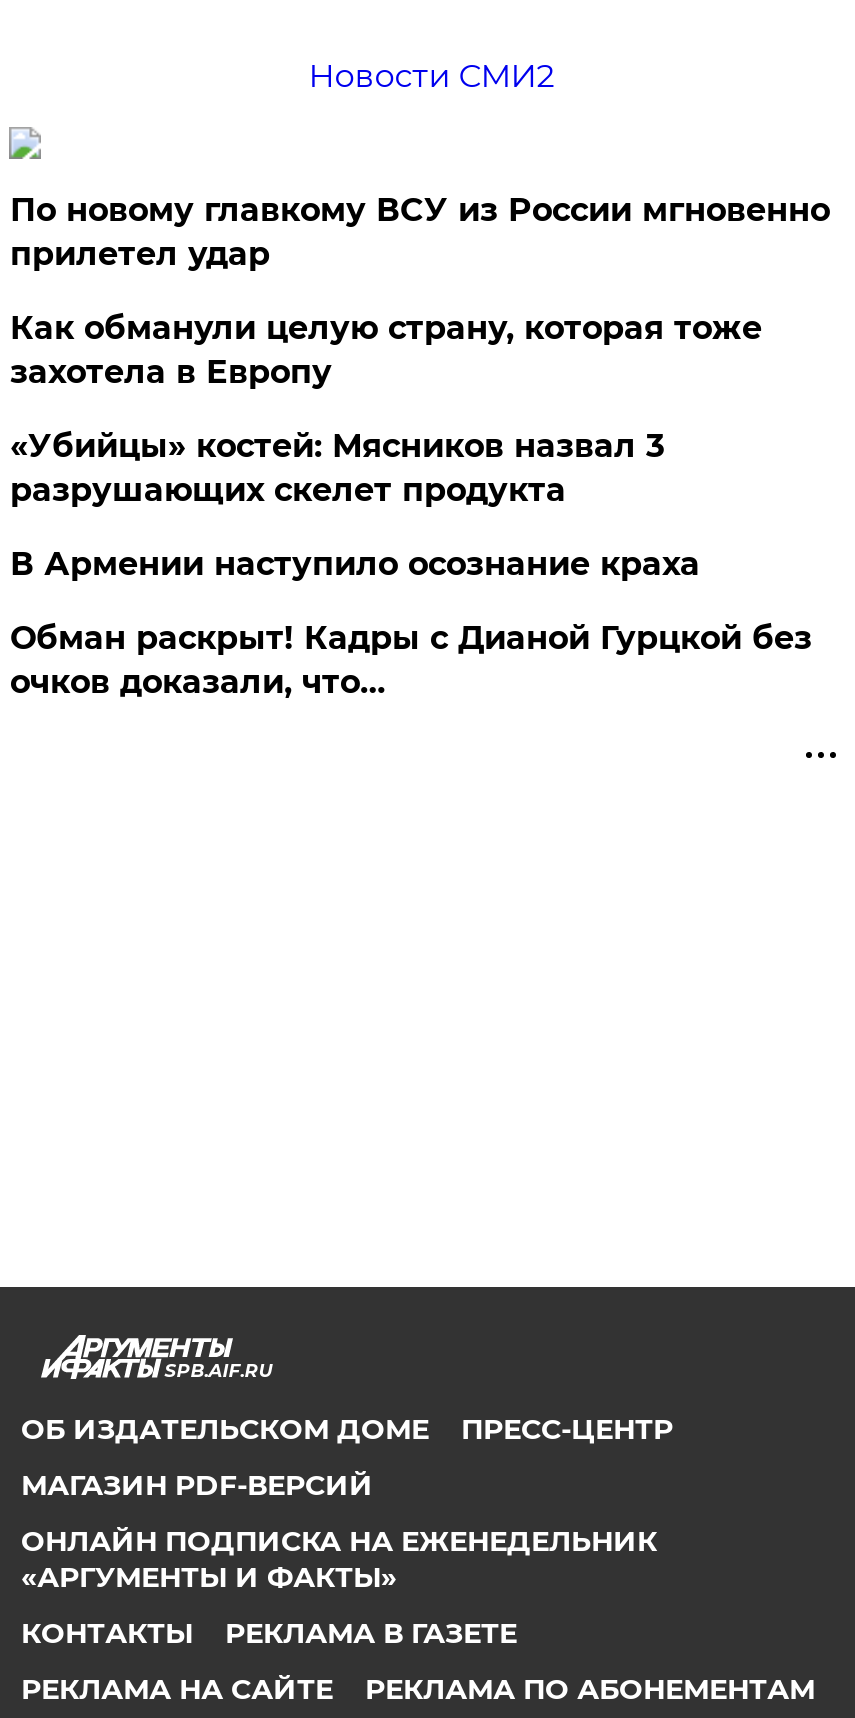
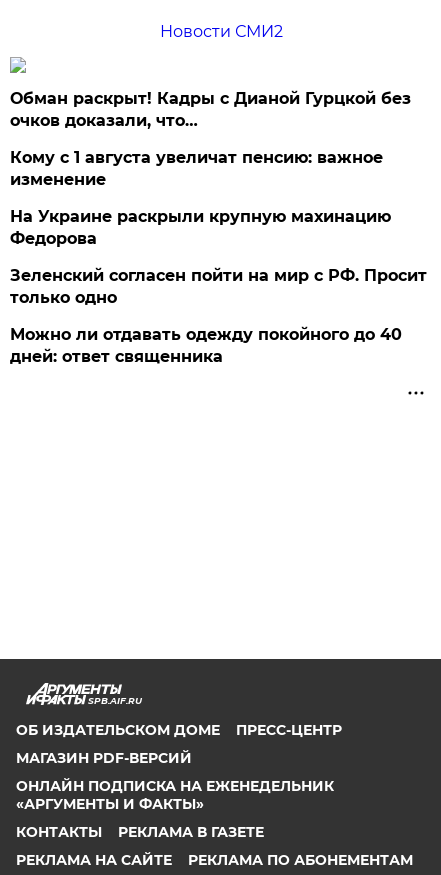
- По новому главкому ВСУ из России мгновенно
- прилетел удар
- Как обманули целую страну, которая тоже
- захотела в Европу
- «Убийцы» костей: Мясников назвал 3
- разрушающих скелет продукта
- В Армении наступило осознание краха

moved up: Обман раскрыт! Кадры с Дианой Гурцкой без | очков доказали, что…

+ Кому с 1 августа увеличат пенсию: важное
+ изменение
+ На Украине раскрыли крупную махинацию
+ Федорова
+ Зеленский согласен пойти на мир с РФ. Просит
+ только одно
+ Можно ли отдавать одежду покойного до 40
+ дней: ответ священника
